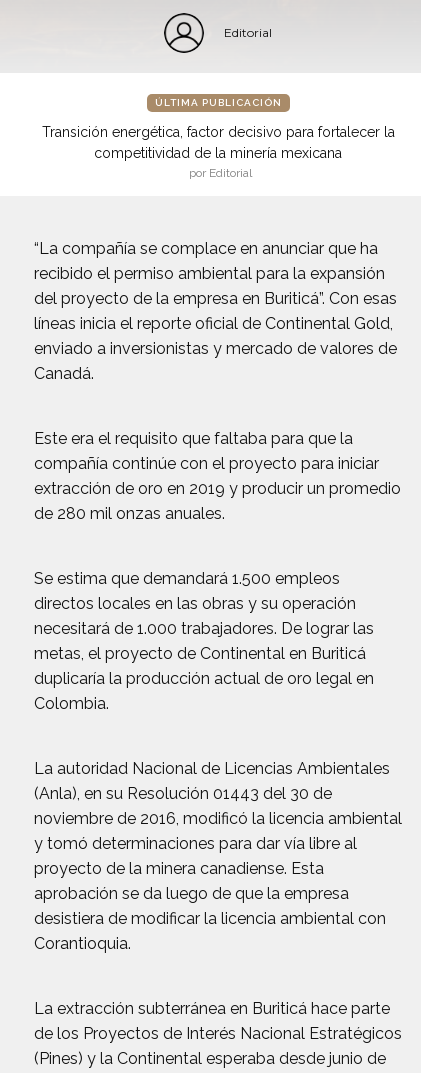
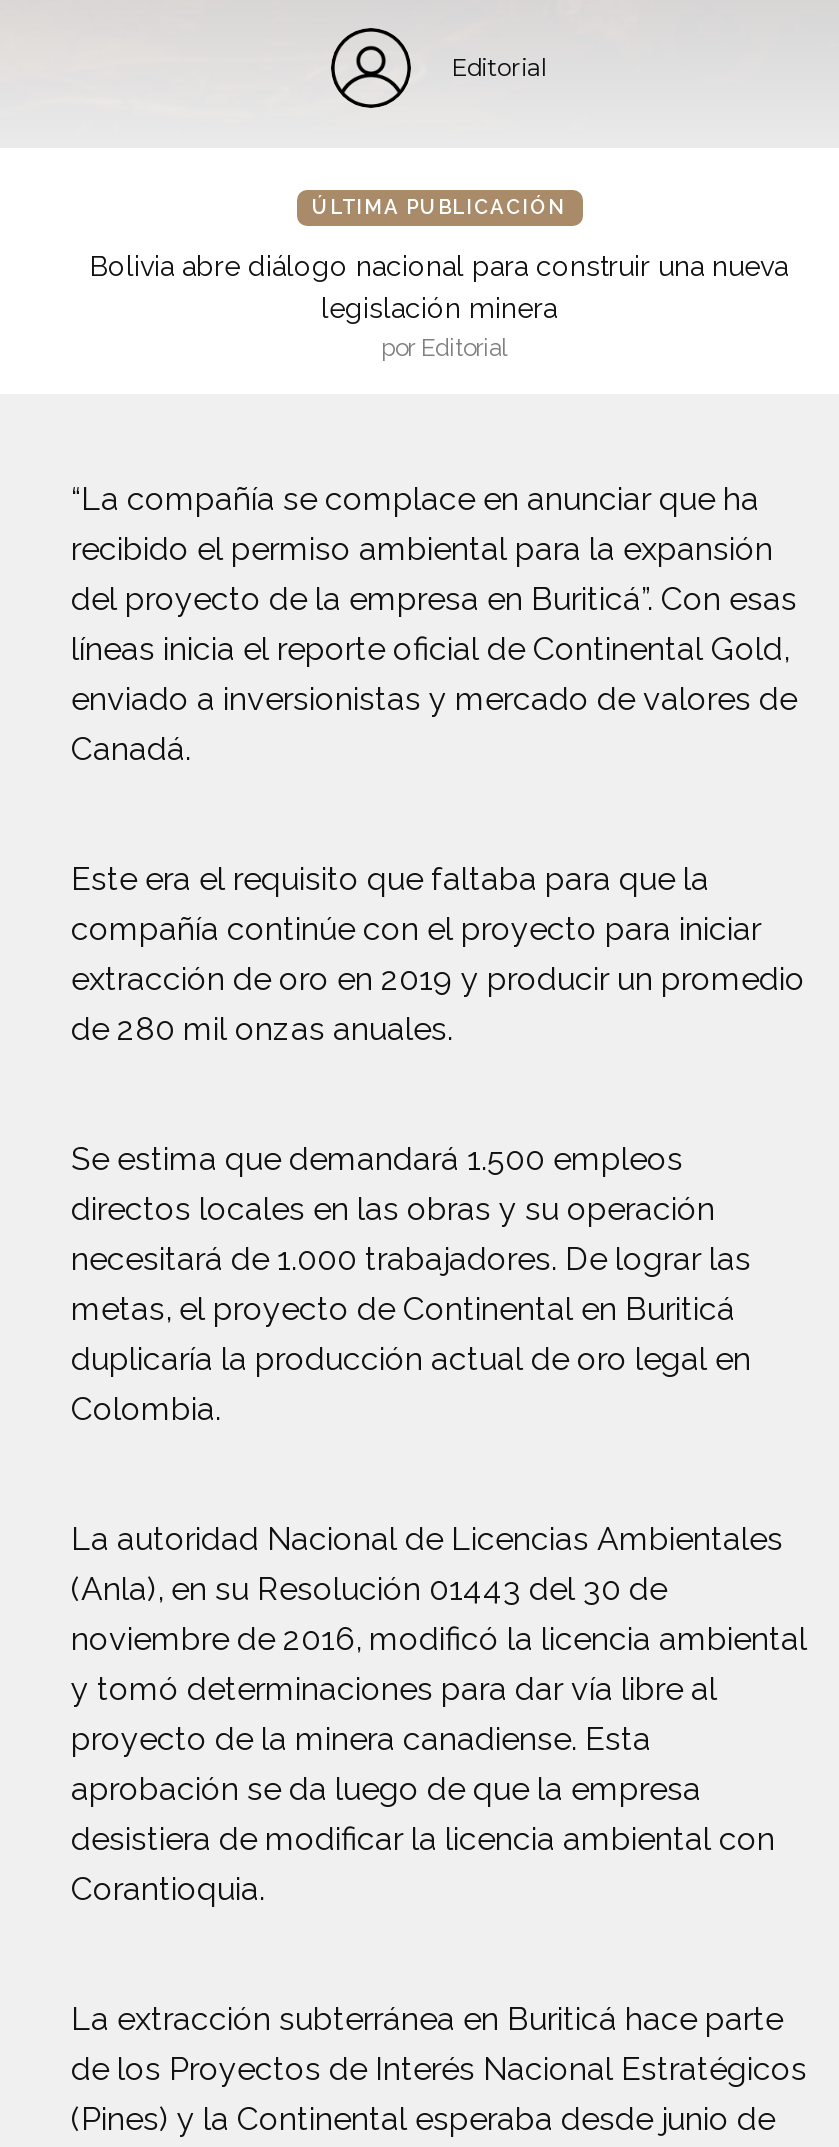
- Transición energética, factor decisivo para fortalecer la
- competitividad de la minería mexicana
+ Bolivia abre diálogo nacional para construir una nueva
+ legislación minera
